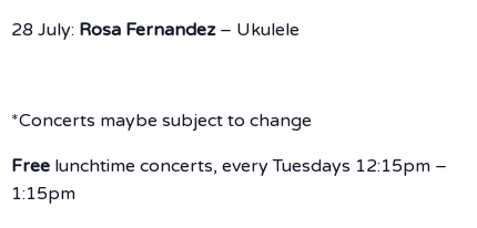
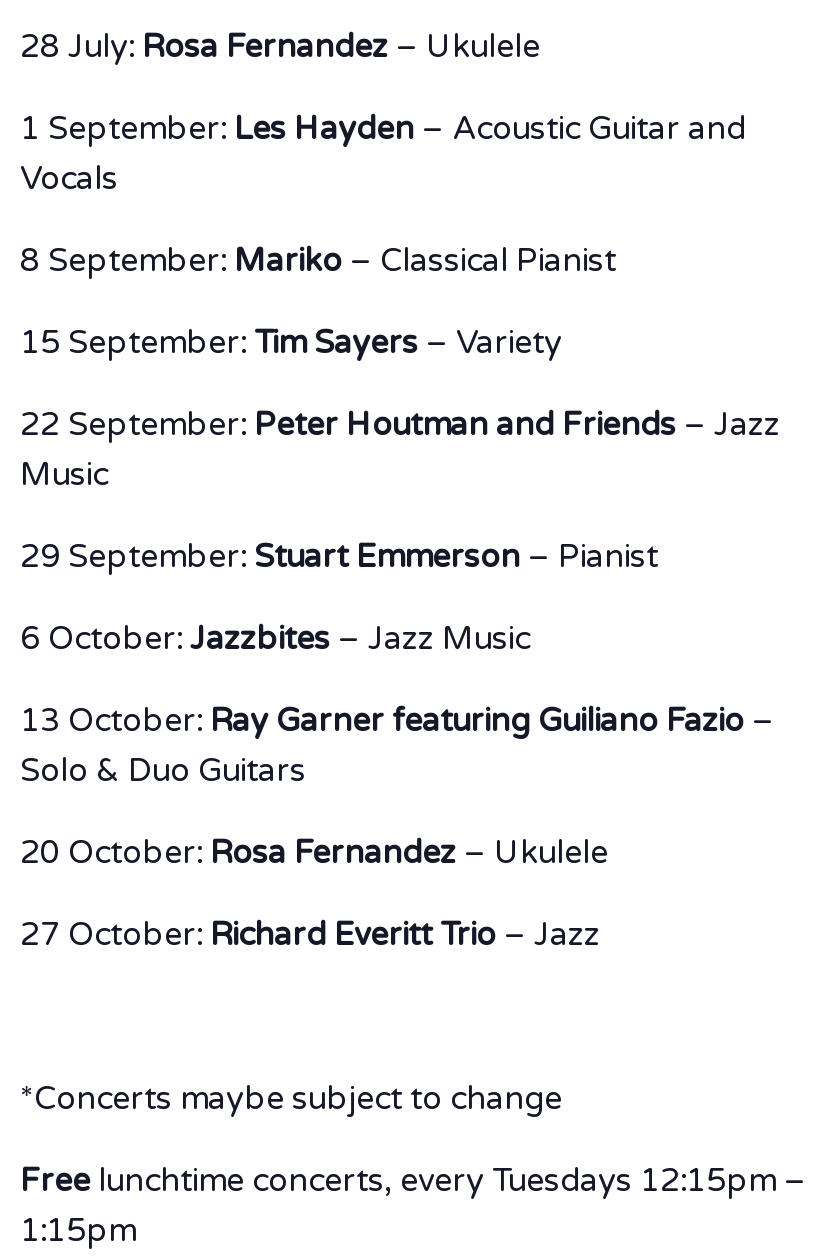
+ 1 September: Les Hayden – Acoustic Guitar and
+ Vocals
+ 8 September: Mariko – Classical Pianist
+ 15 September: Tim Sayers – Variety
+ 22 September: Peter Houtman and Friends – Jazz
+ Music
+ 29 September: Stuart Emmerson – Pianist
+ 6 October: Jazzbites – Jazz Music
+ 13 October: Ray Garner featuring Guiliano Fazio –
+ Solo & Duo Guitars
+ 20 October: Rosa Fernandez – Ukulele
+ 27 October: Richard Everitt Trio – Jazz
